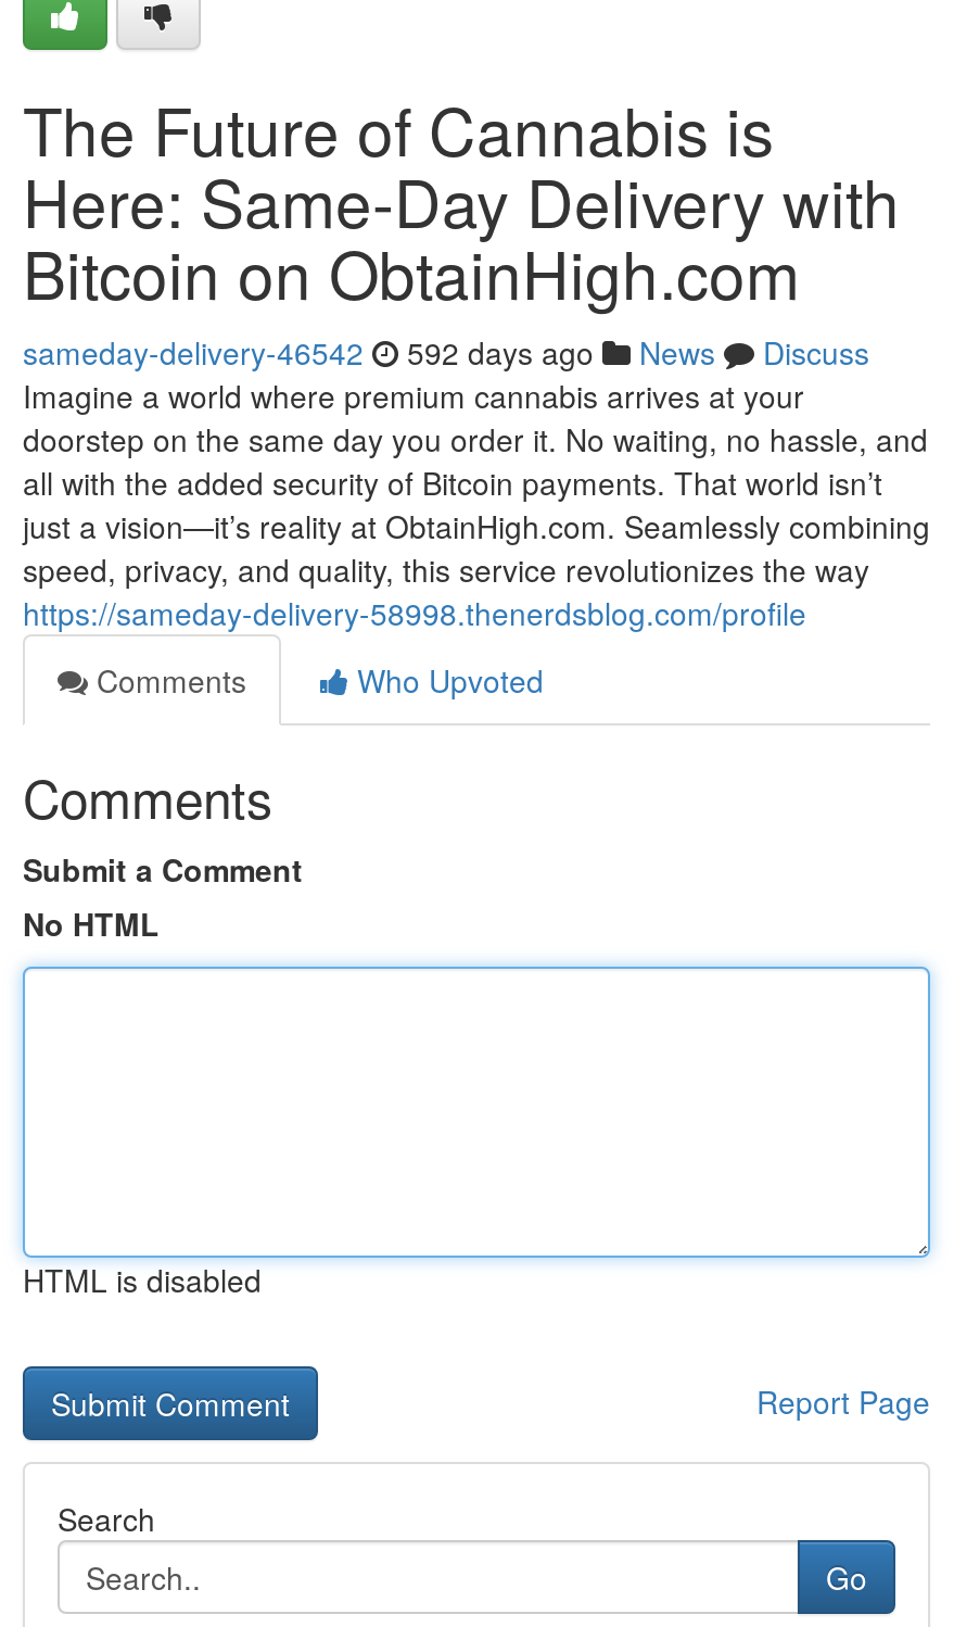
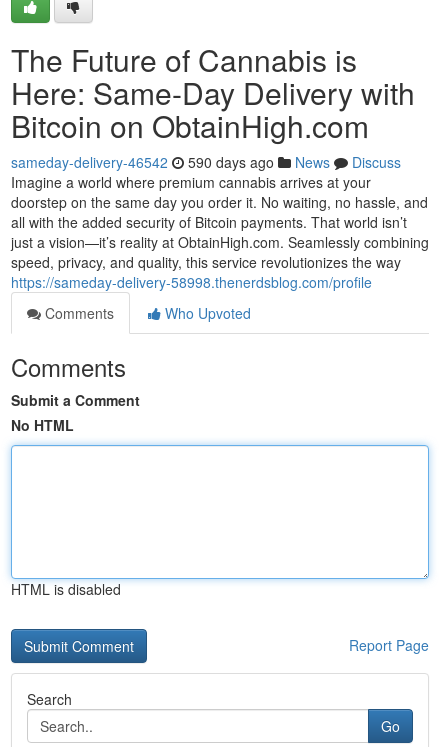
- sameday-delivery-46542 592 days ago News Discuss
+ sameday-delivery-46542 590 days ago News Discuss
